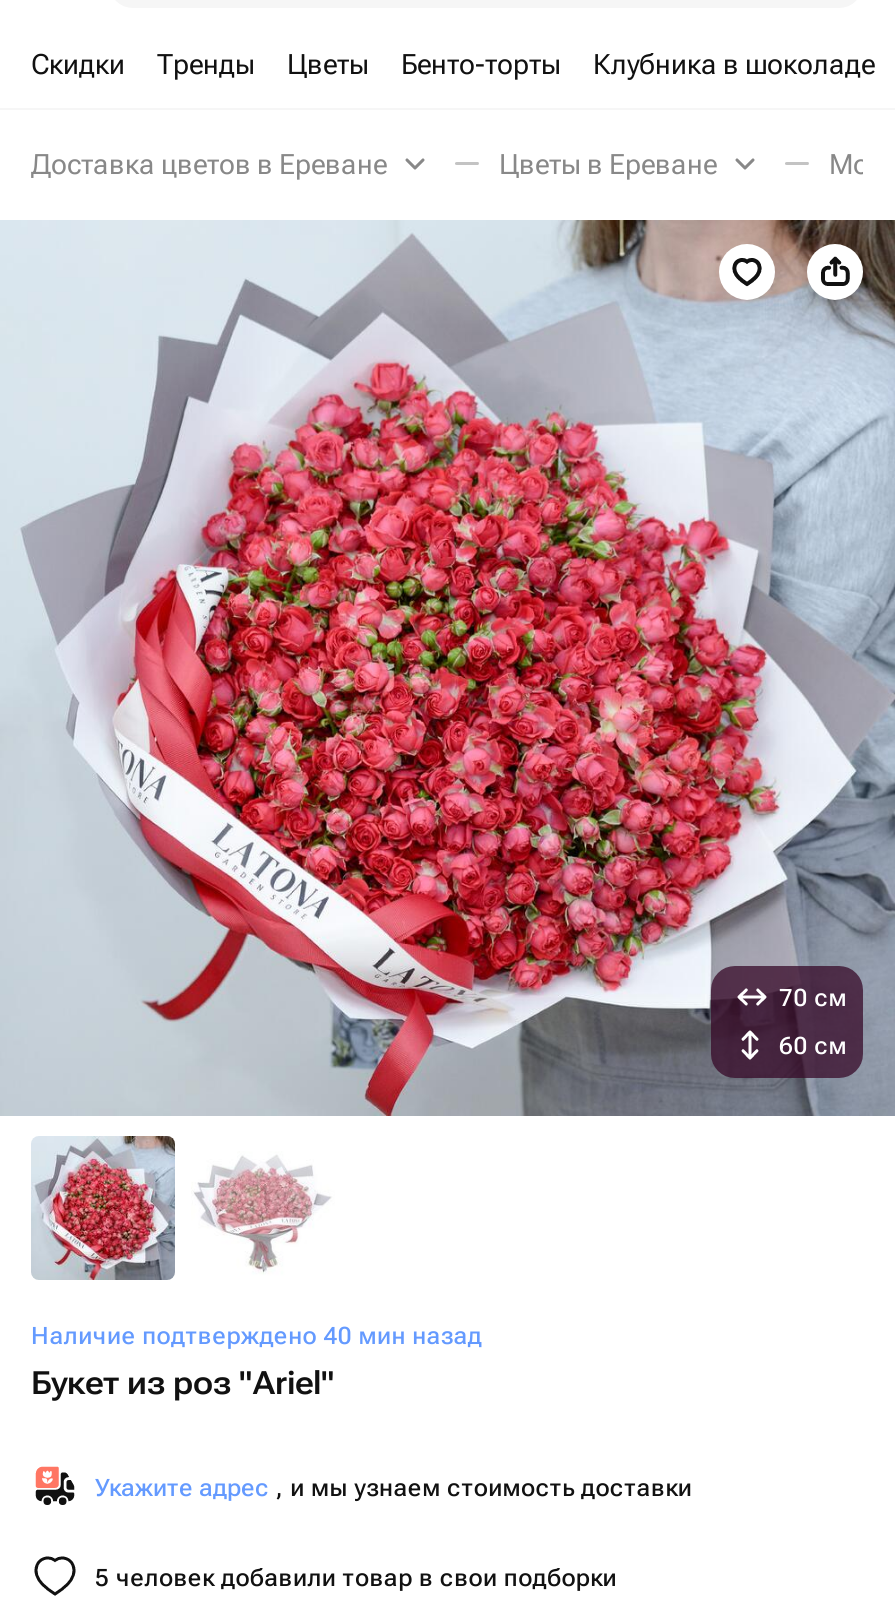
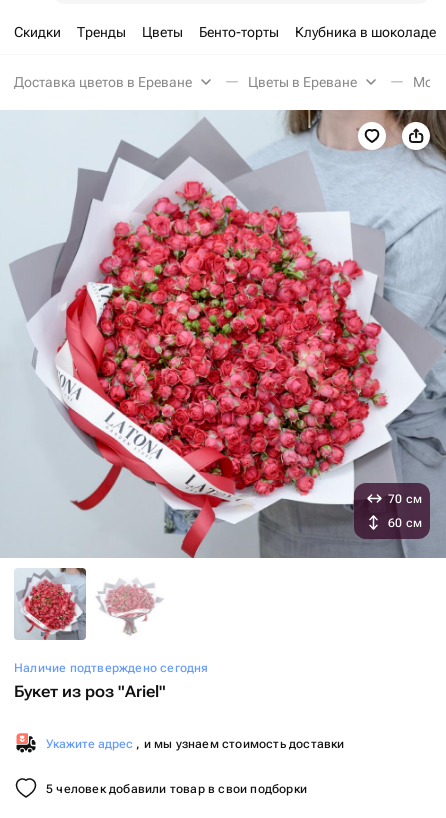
- Наличие подтверждено 40 мин назад
+ Наличие подтверждено сегодня
